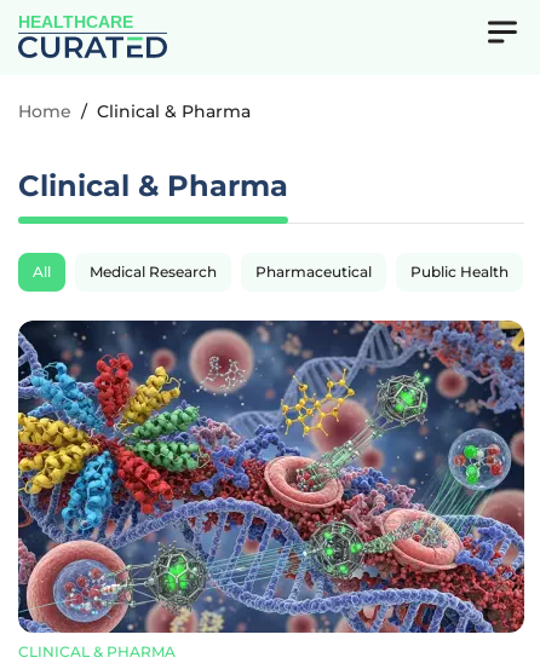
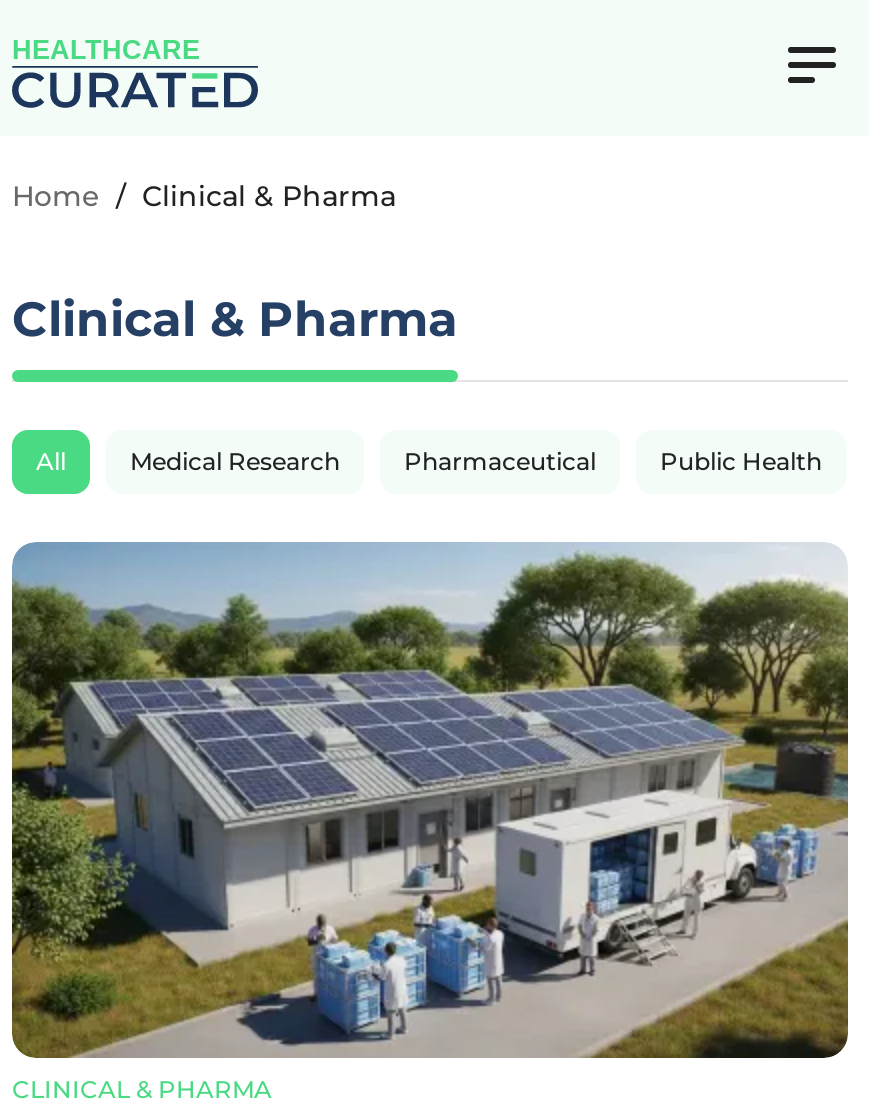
- [image]
+ [image]
